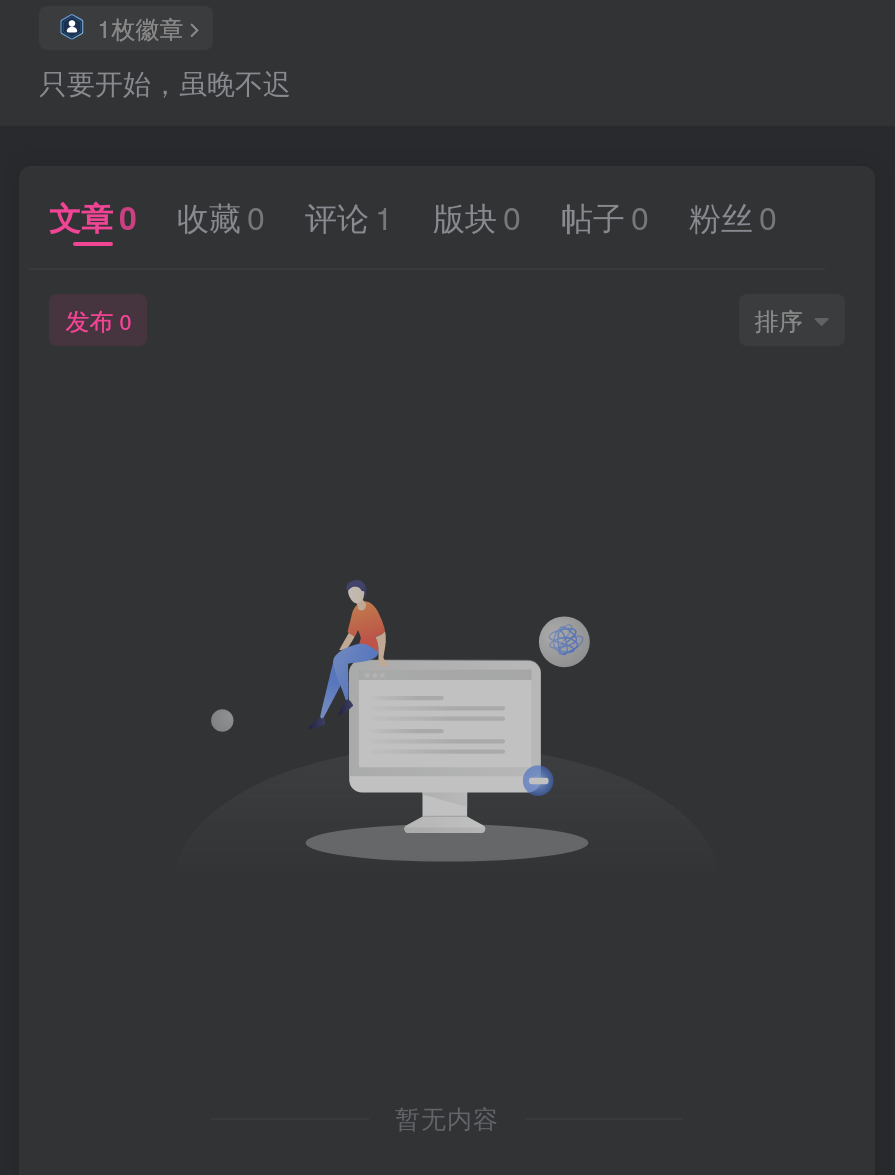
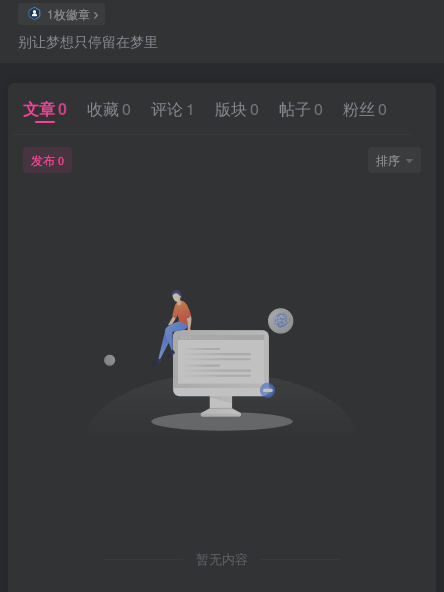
- 只要开始，虽晚不迟
+ 别让梦想只停留在梦里
